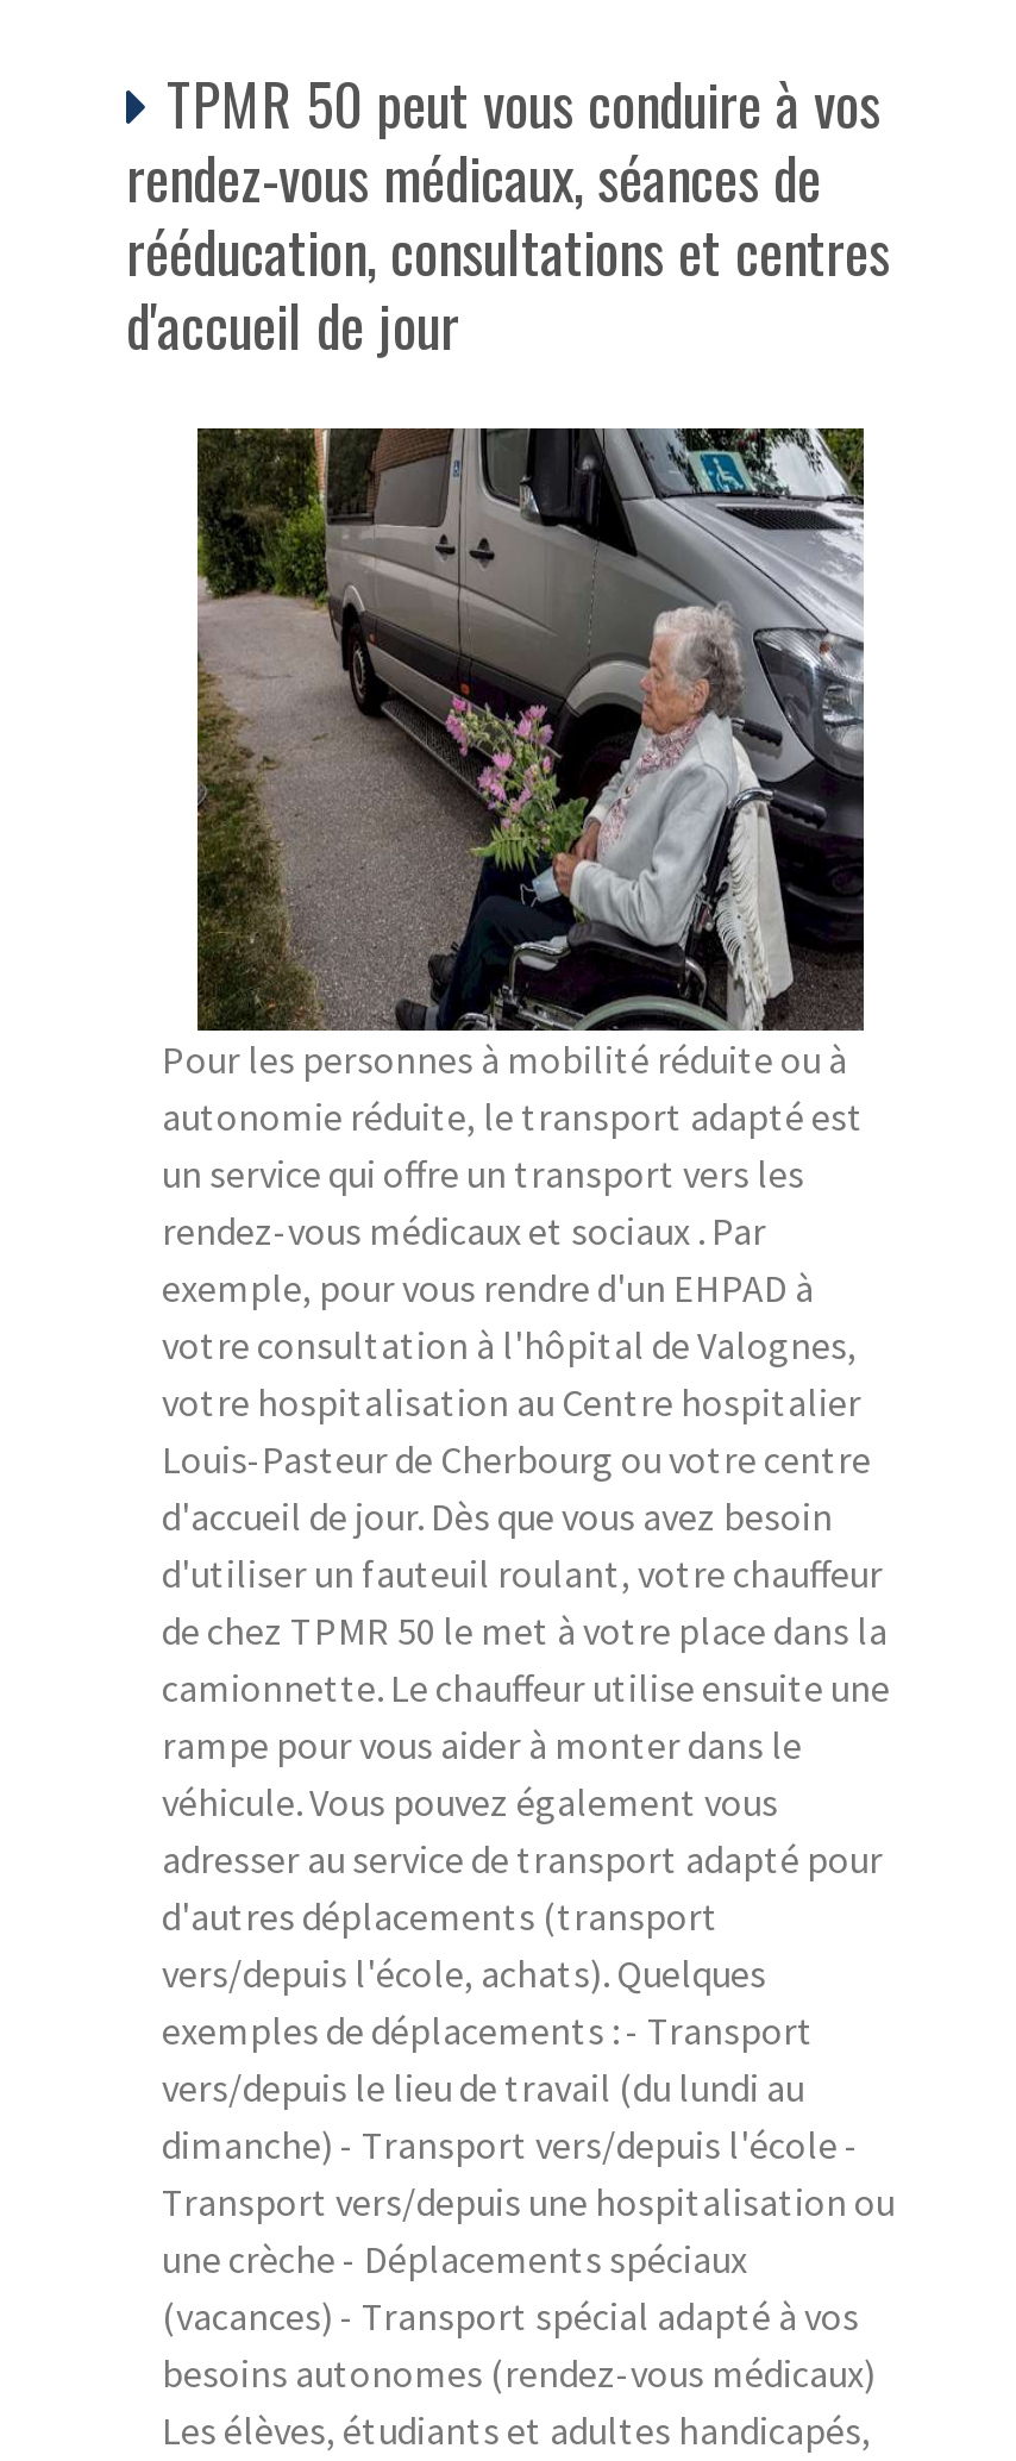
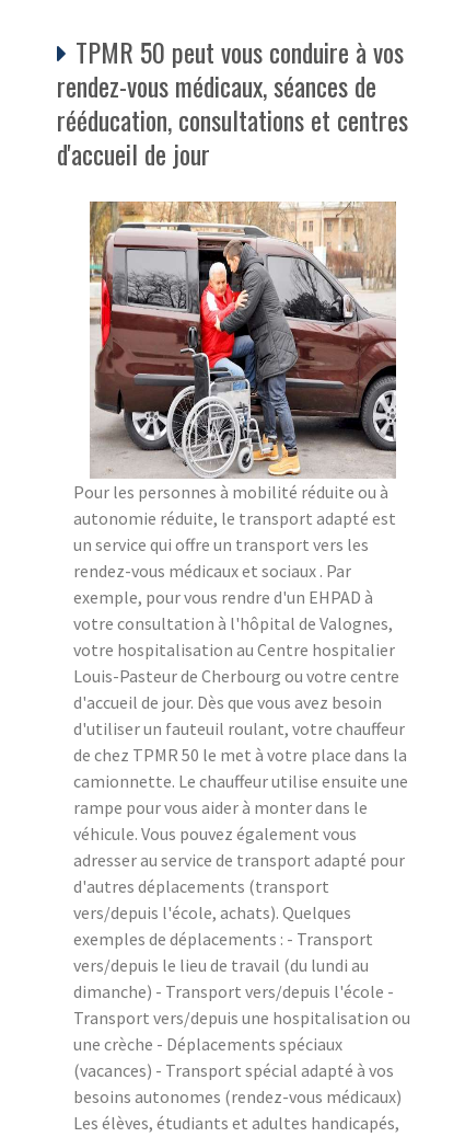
- [image]
+ [image]
